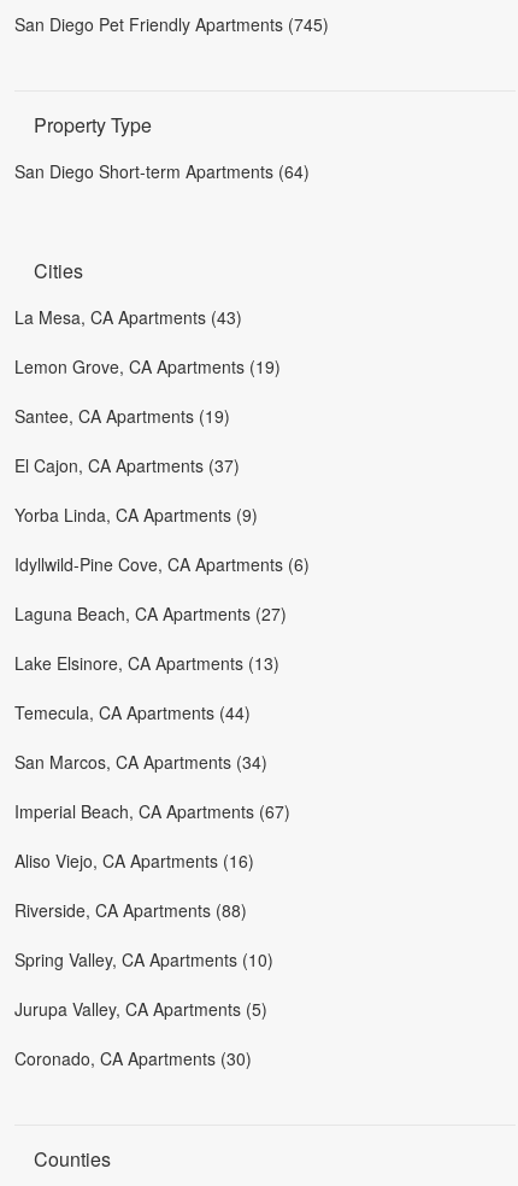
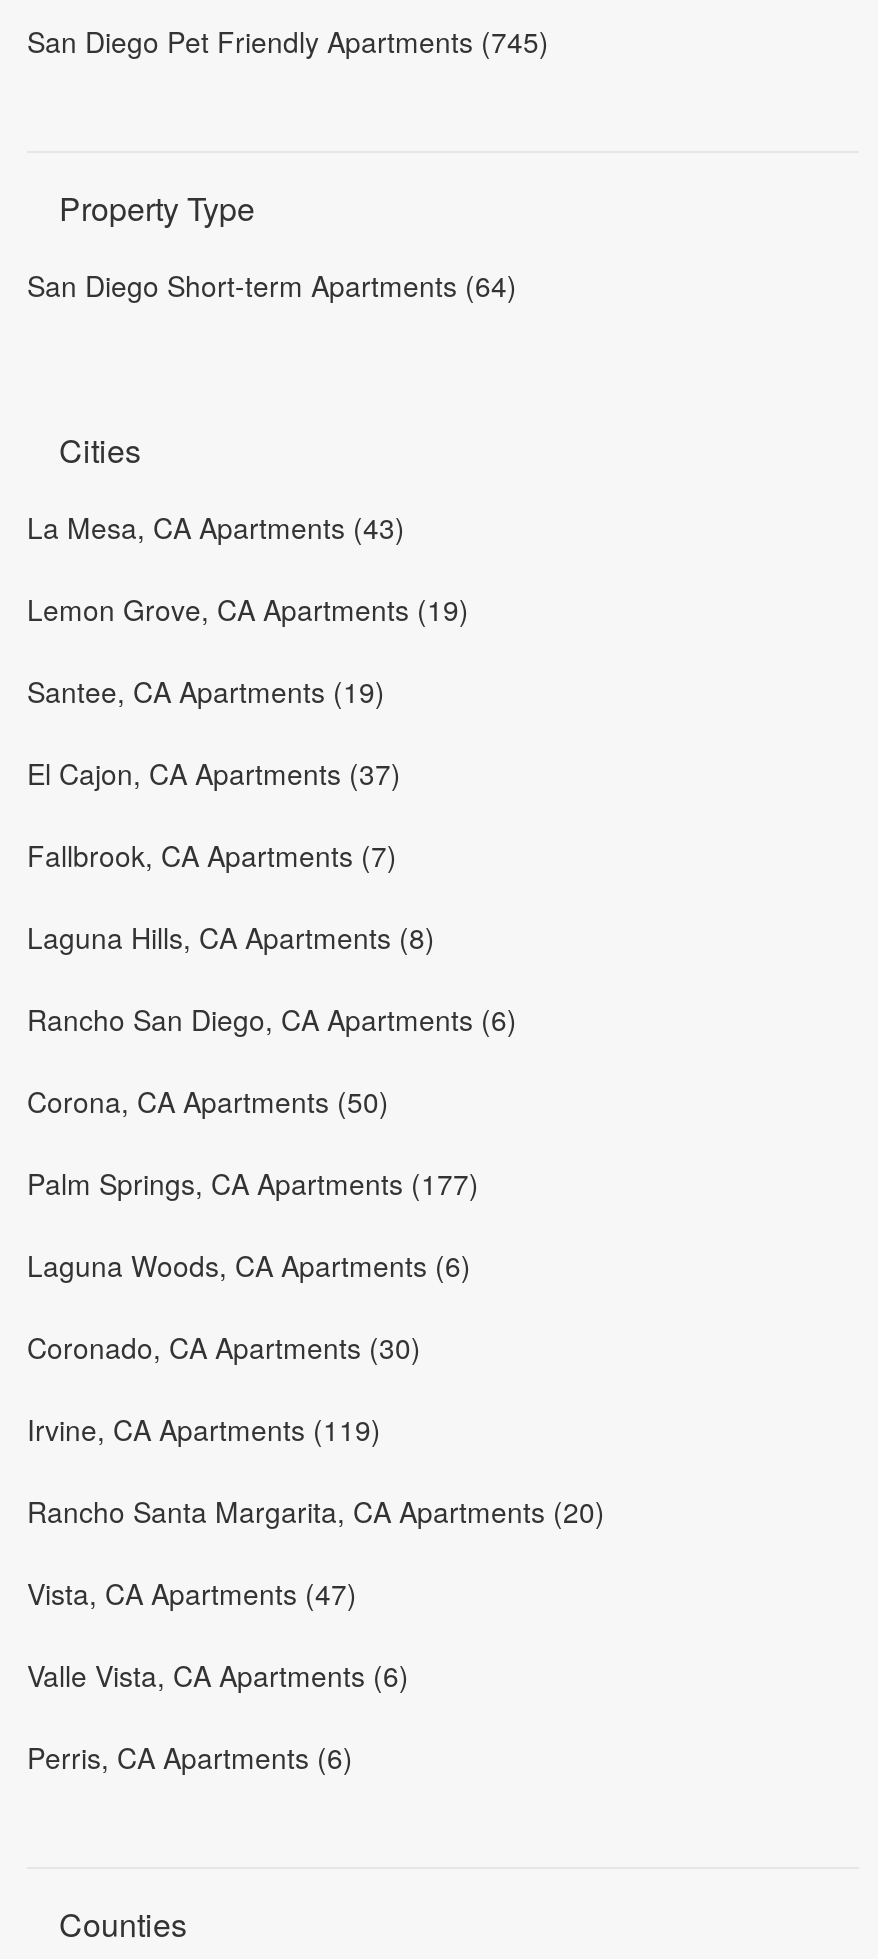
- Yorba Linda, CA Apartments (9)
- Idyllwild-Pine Cove, CA Apartments (6)
- Laguna Beach, CA Apartments (27)
- Lake Elsinore, CA Apartments (13)
- Temecula, CA Apartments (44)
- San Marcos, CA Apartments (34)
- Imperial Beach, CA Apartments (67)
- Aliso Viejo, CA Apartments (16)
- Riverside, CA Apartments (88)
- Spring Valley, CA Apartments (10)
- Jurupa Valley, CA Apartments (5)
+ Fallbrook, CA Apartments (7)
+ Laguna Hills, CA Apartments (8)
+ Rancho San Diego, CA Apartments (6)
+ Corona, CA Apartments (50)
+ Palm Springs, CA Apartments (177)
+ Laguna Woods, CA Apartments (6)

moved up: Coronado, CA Apartments (30)

+ Irvine, CA Apartments (119)
+ Rancho Santa Margarita, CA Apartments (20)
+ Vista, CA Apartments (47)
+ Valle Vista, CA Apartments (6)
+ Perris, CA Apartments (6)
